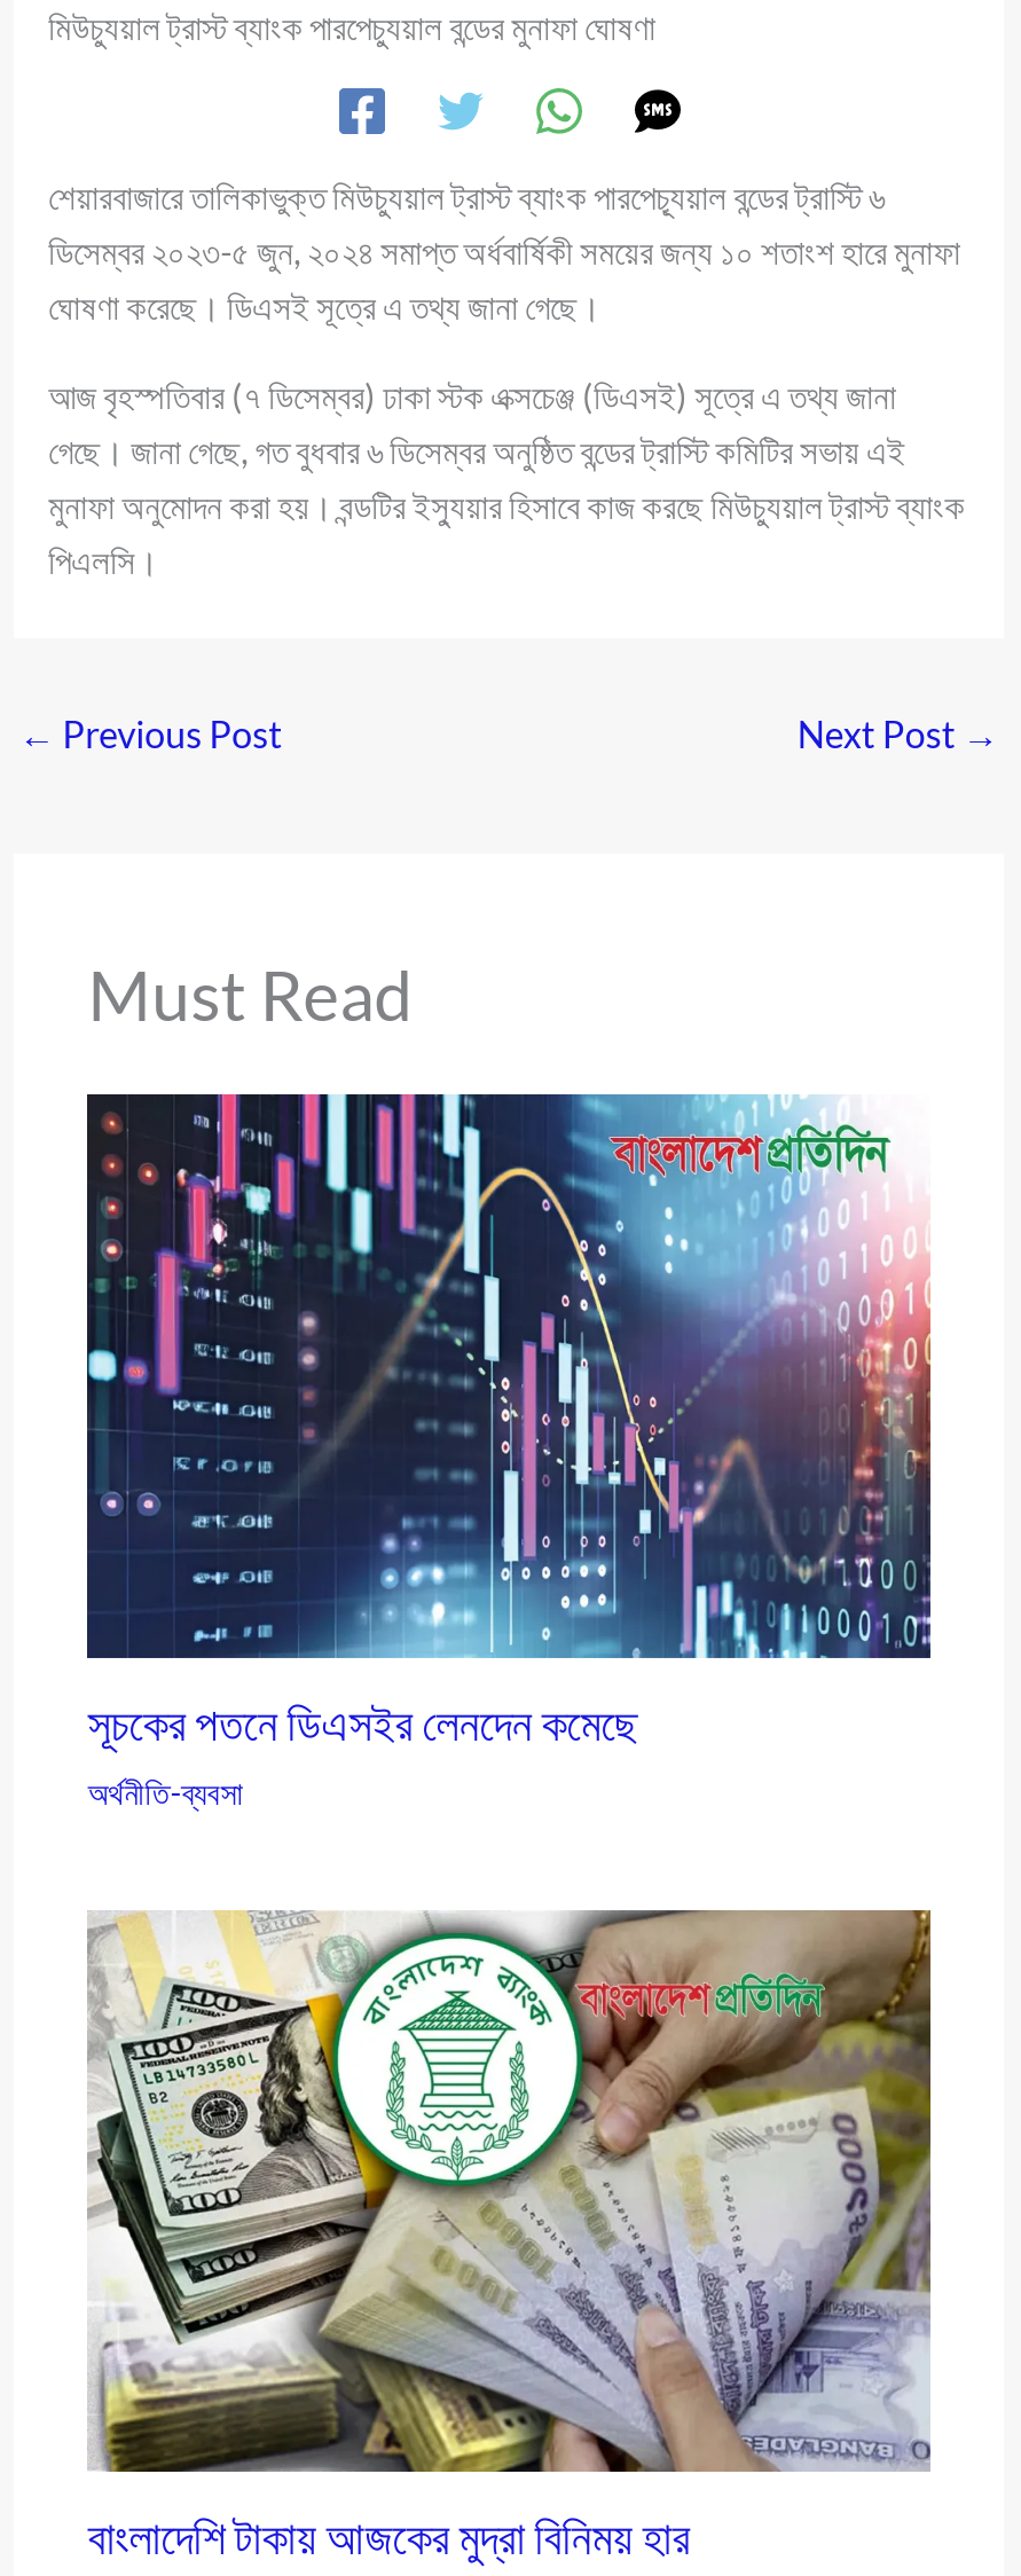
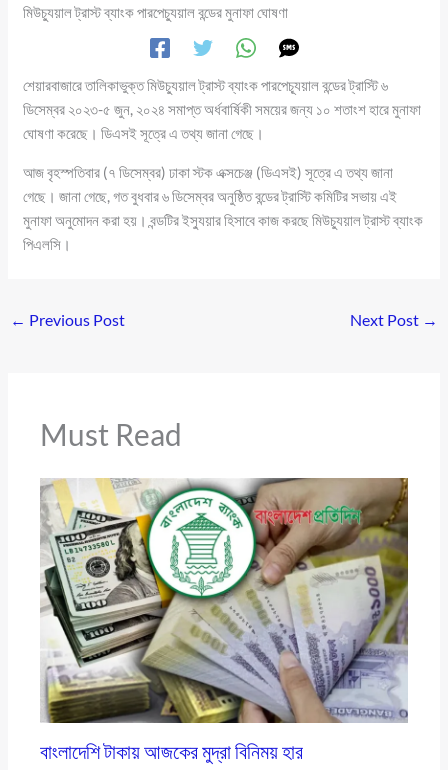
- [image]
- সূচকের পতনে ডিএসইর লেনদেন কমেছে
- অর্থনীতি-ব্যবসা
